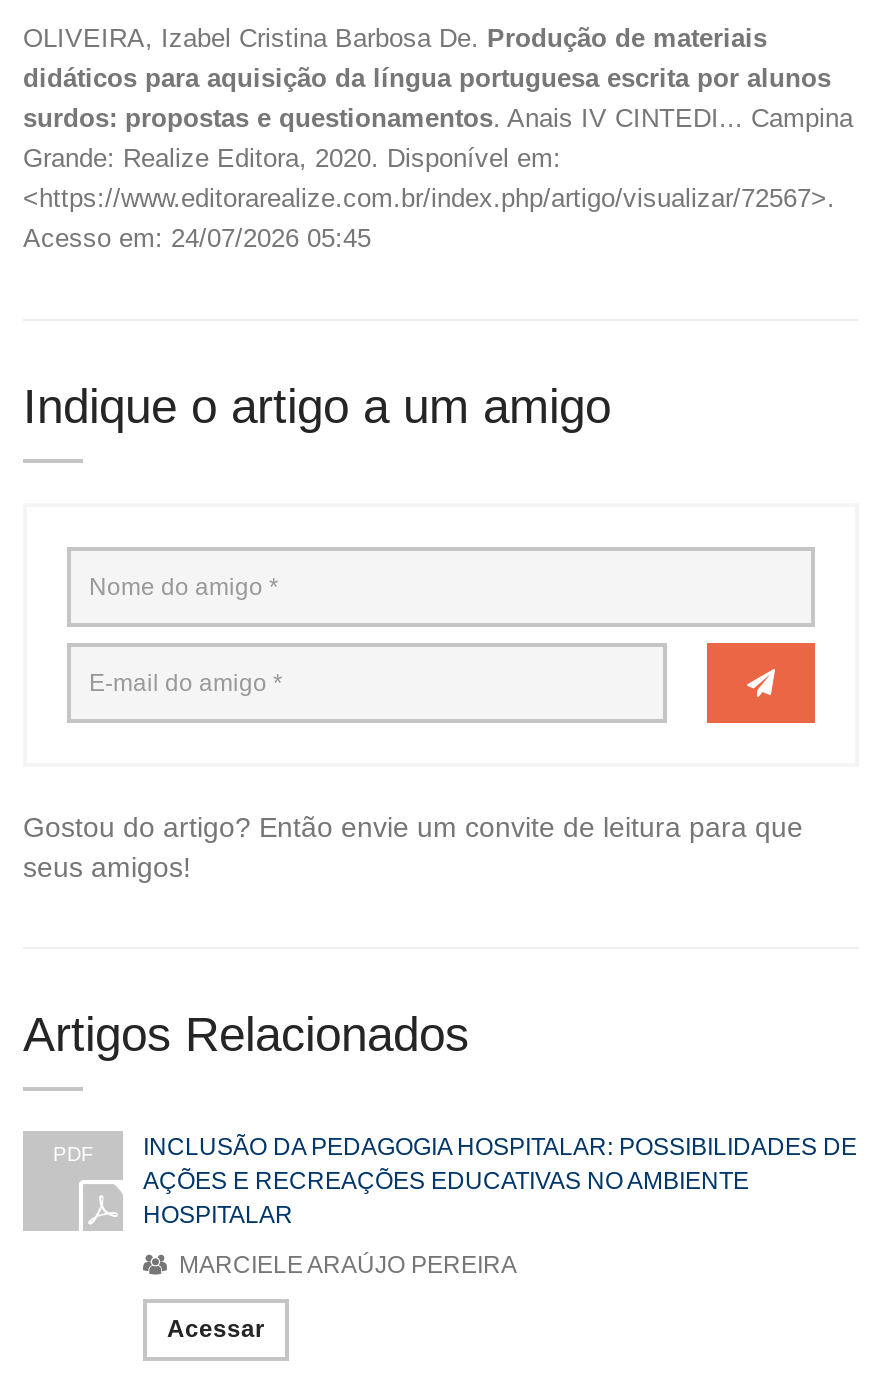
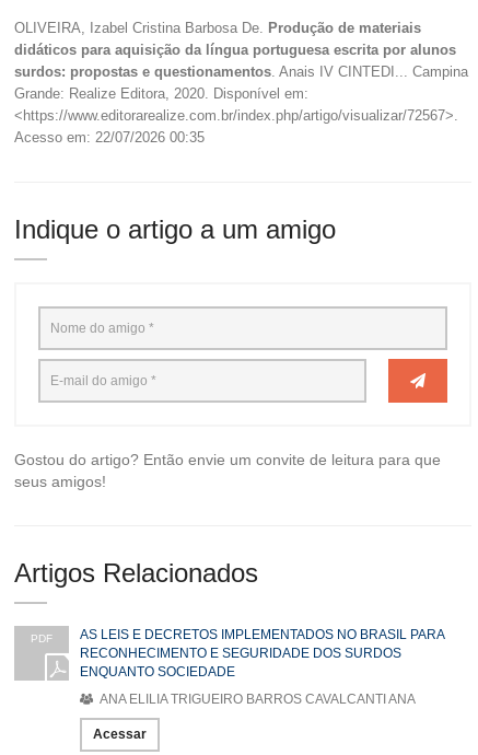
- Acesso em: 24/07/2026 05:45
+ Acesso em: 22/07/2026 00:35

- INCLUSÃO DA PEDAGOGIA HOSPITALAR: POSSIBILIDADES DE
- AÇÕES E RECREAÇÕES EDUCATIVAS NO AMBIENTE
- HOSPITALAR
+ AS LEIS E DECRETOS IMPLEMENTADOS NO BRASIL PARA
+ RECONHECIMENTO E SEGURIDADE DOS SURDOS
+ ENQUANTO SOCIEDADE

- MARCIELE ARAÚJO PEREIRA
+ ANA ELILIA TRIGUEIRO BARROS CAVALCANTI ANA
